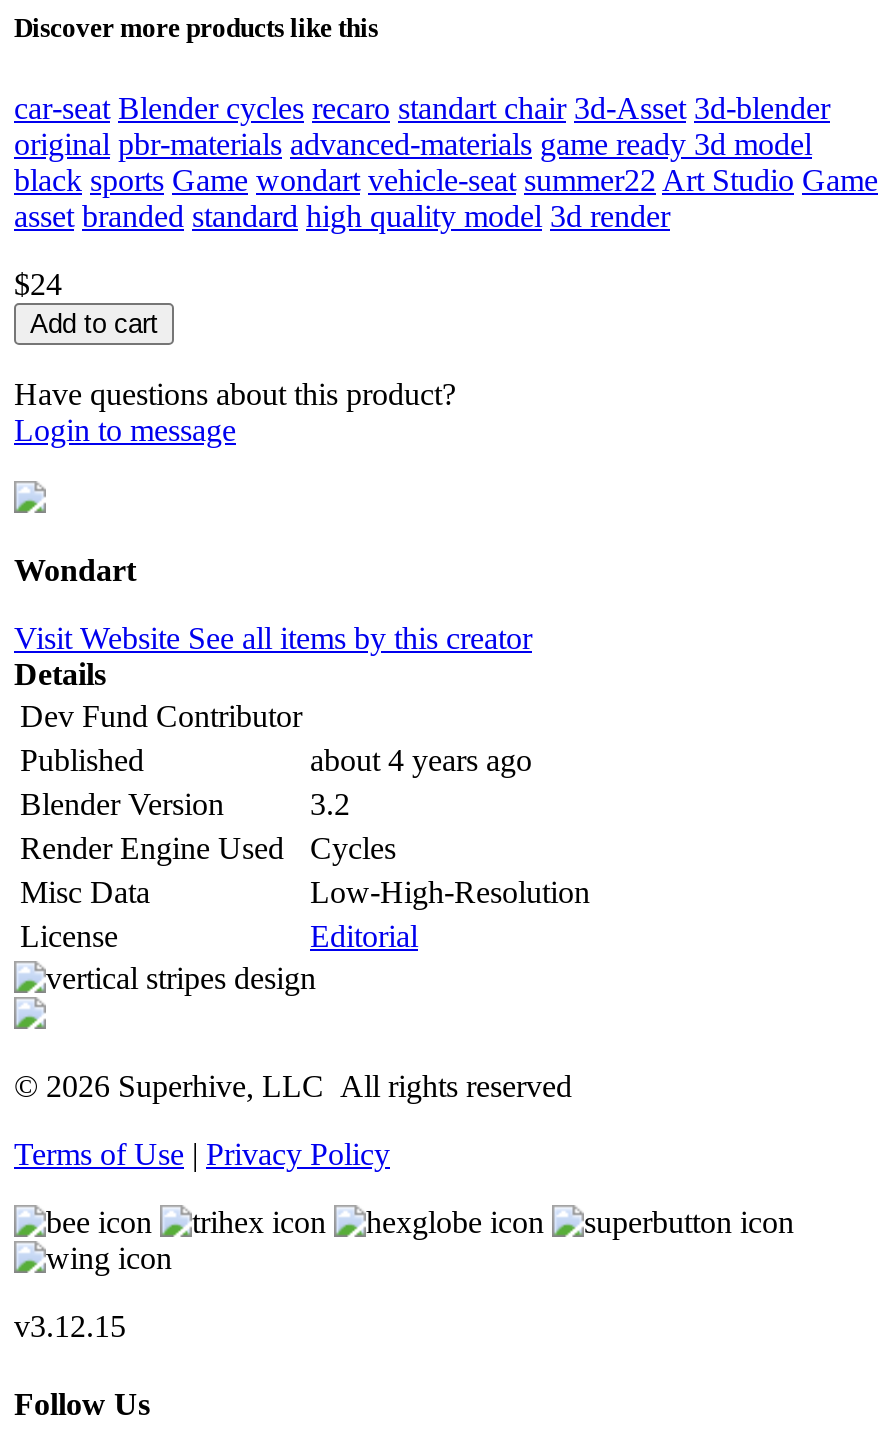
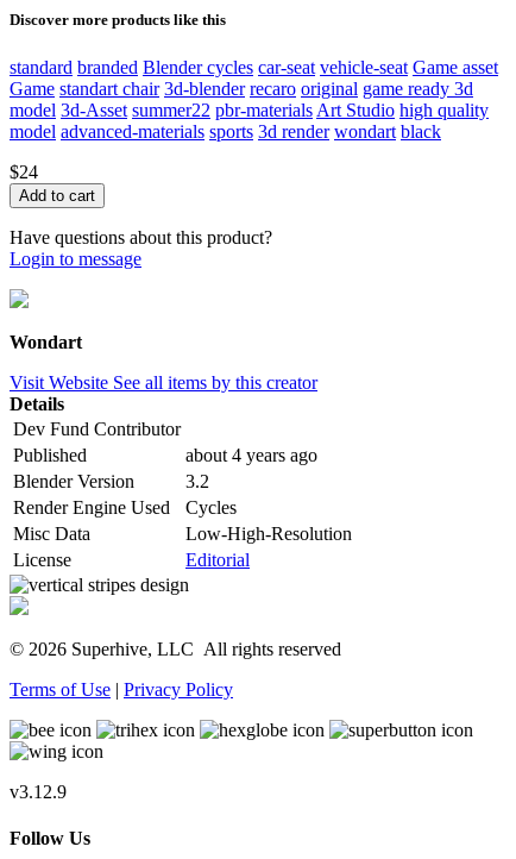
- car-seat Blender cycles recaro standart chair 3d-Asset 3d-blender
- original pbr-materials advanced-materials game ready 3d model
- black sports Game wondart vehicle-seat summer22 Art Studio Game
- asset branded standard high quality model 3d render
+ standard branded Blender cycles car-seat vehicle-seat Game asset
+ Game standart chair 3d-blender recaro original game ready 3d
+ model 3d-Asset summer22 pbr-materials Art Studio high quality
+ model advanced-materials sports 3d render wondart black

- v3.12.15
+ v3.12.9
